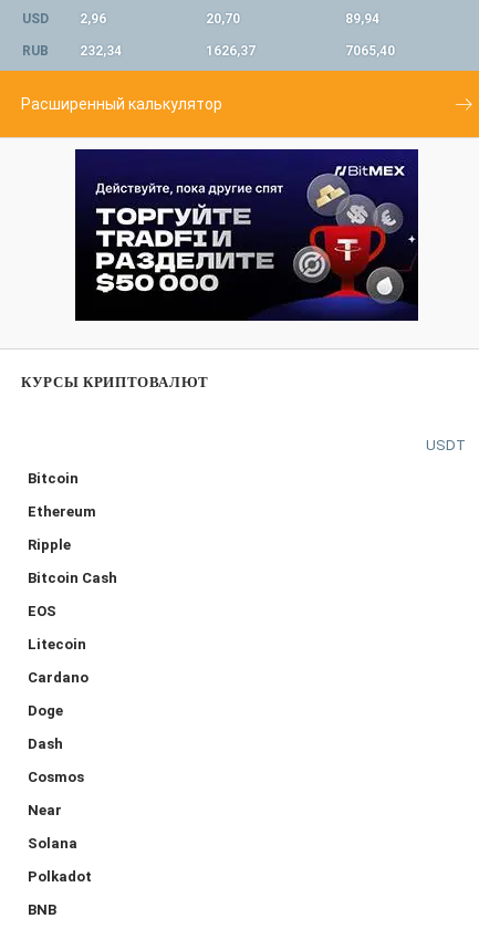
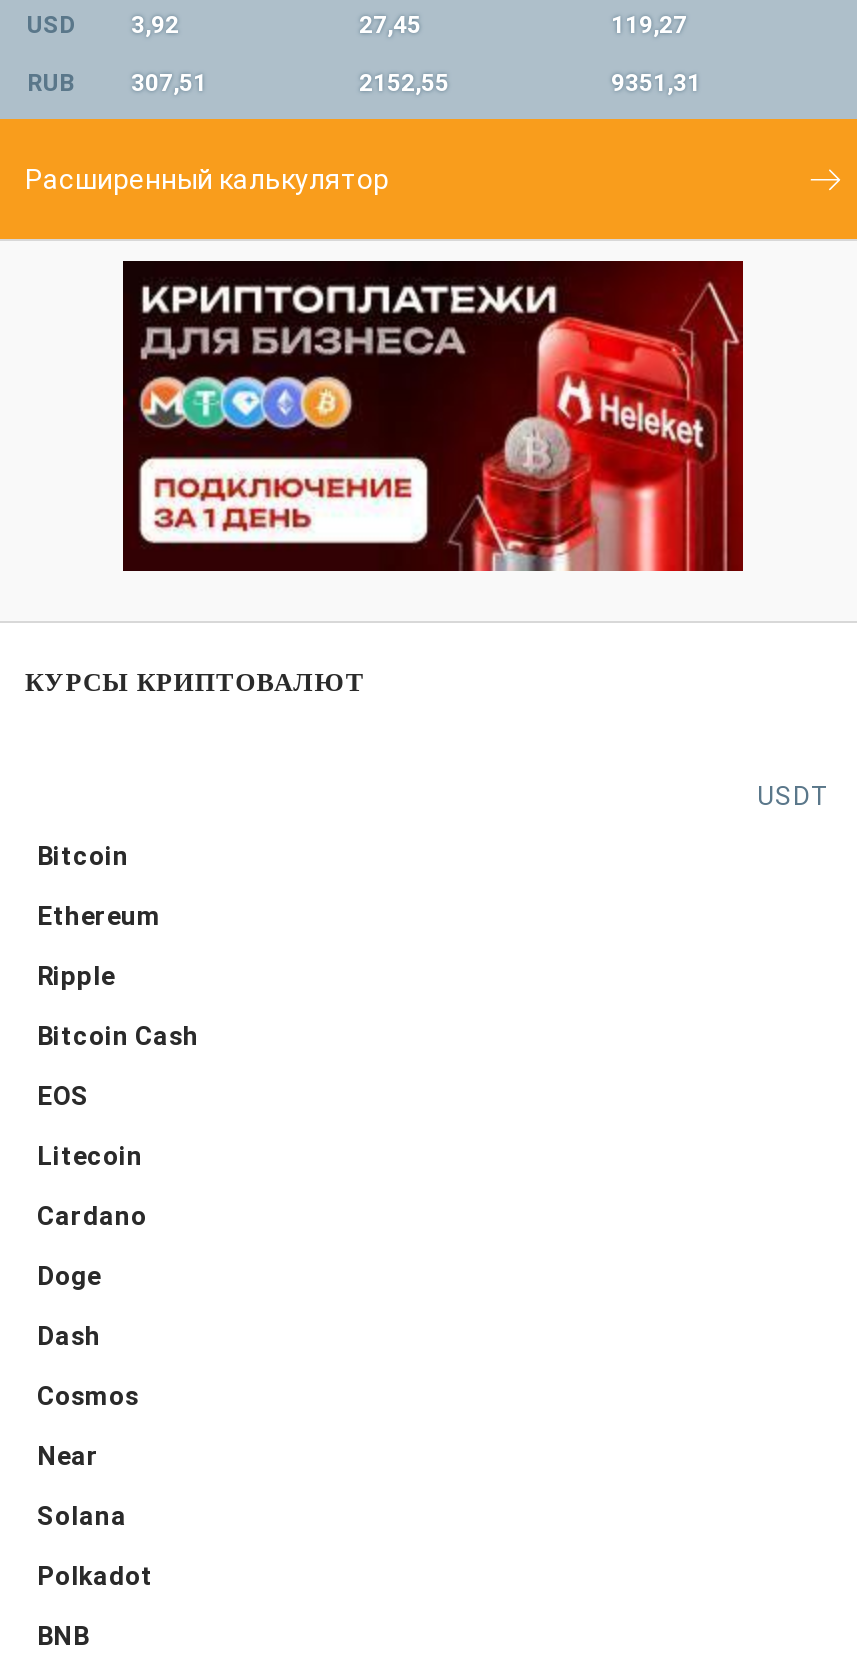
- USD 2,96
+ USD 3,92

- 20,70
+ 27,45

- 89,94
+ 119,27

- RUB 232,34
+ RUB 307,51

- 1626,37
+ 2152,55

- 7065,40
+ 9351,31

- [image]
+ [image]
